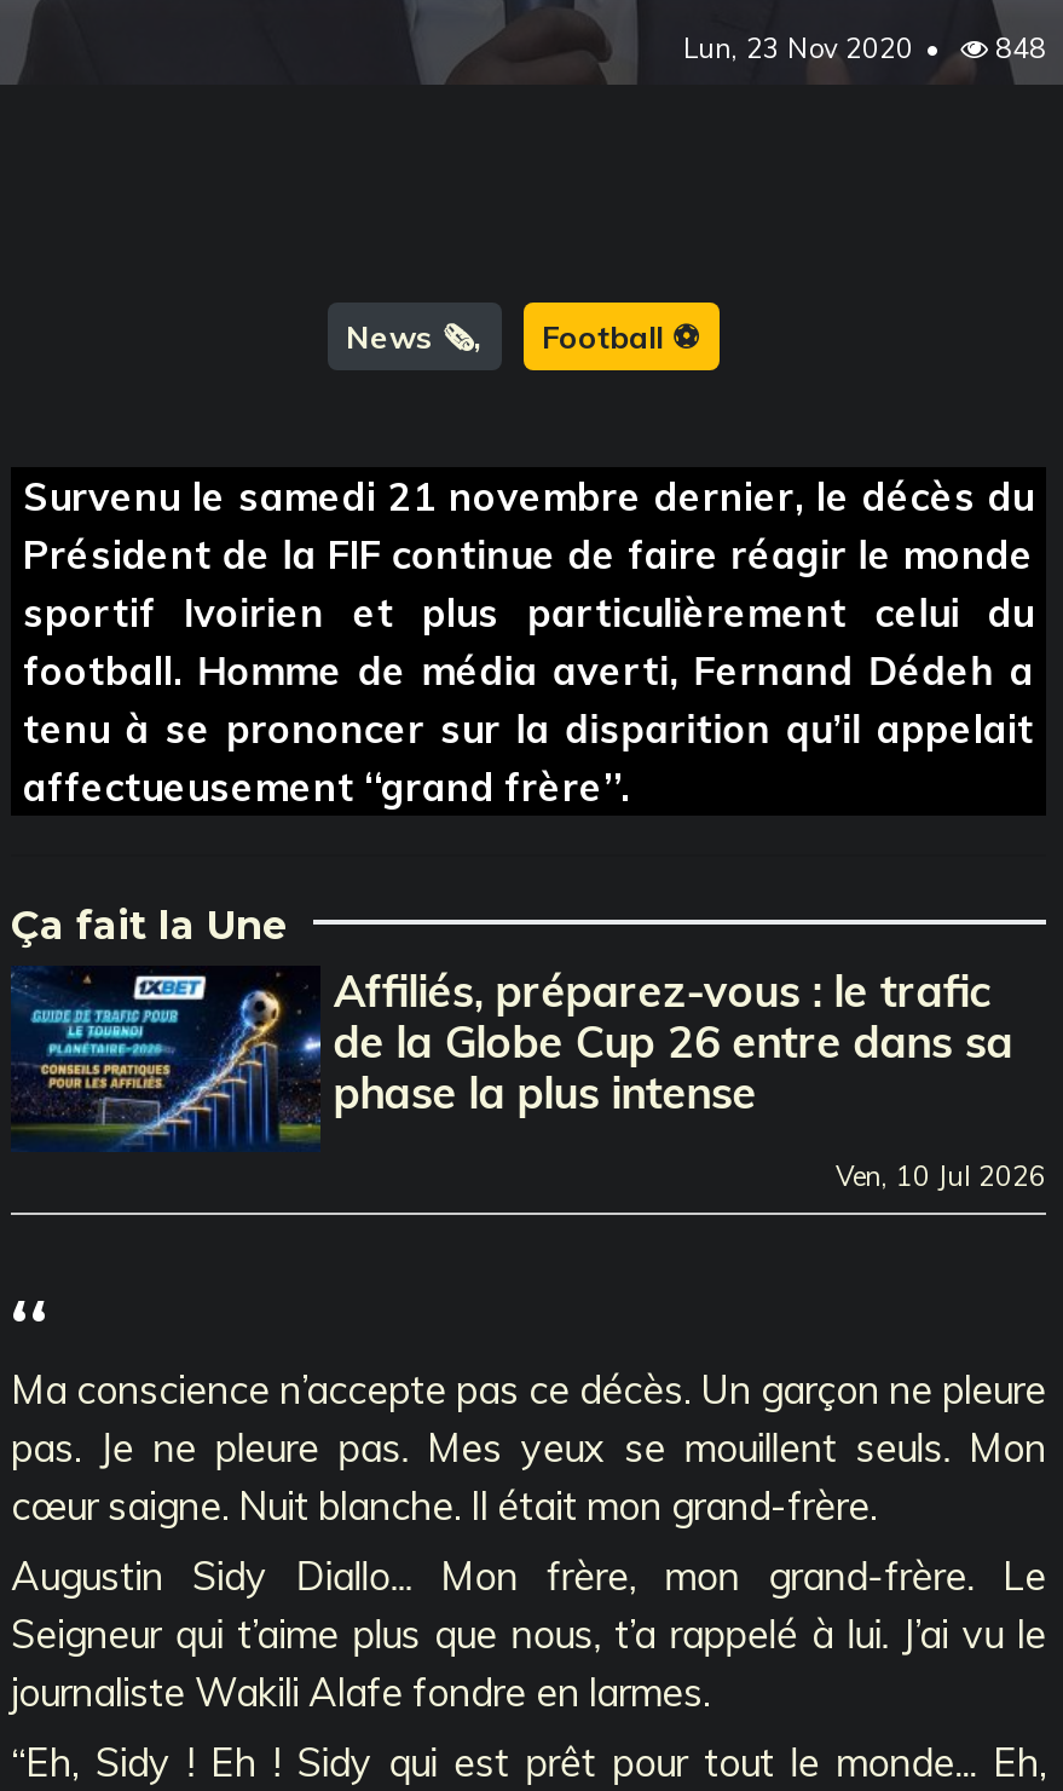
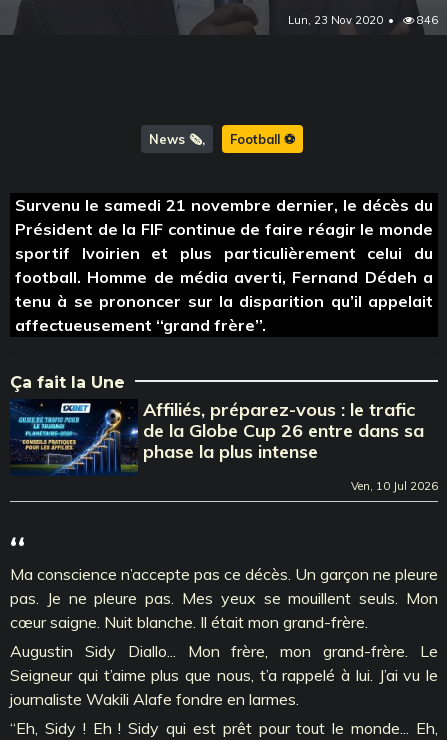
- 848
+ 846
